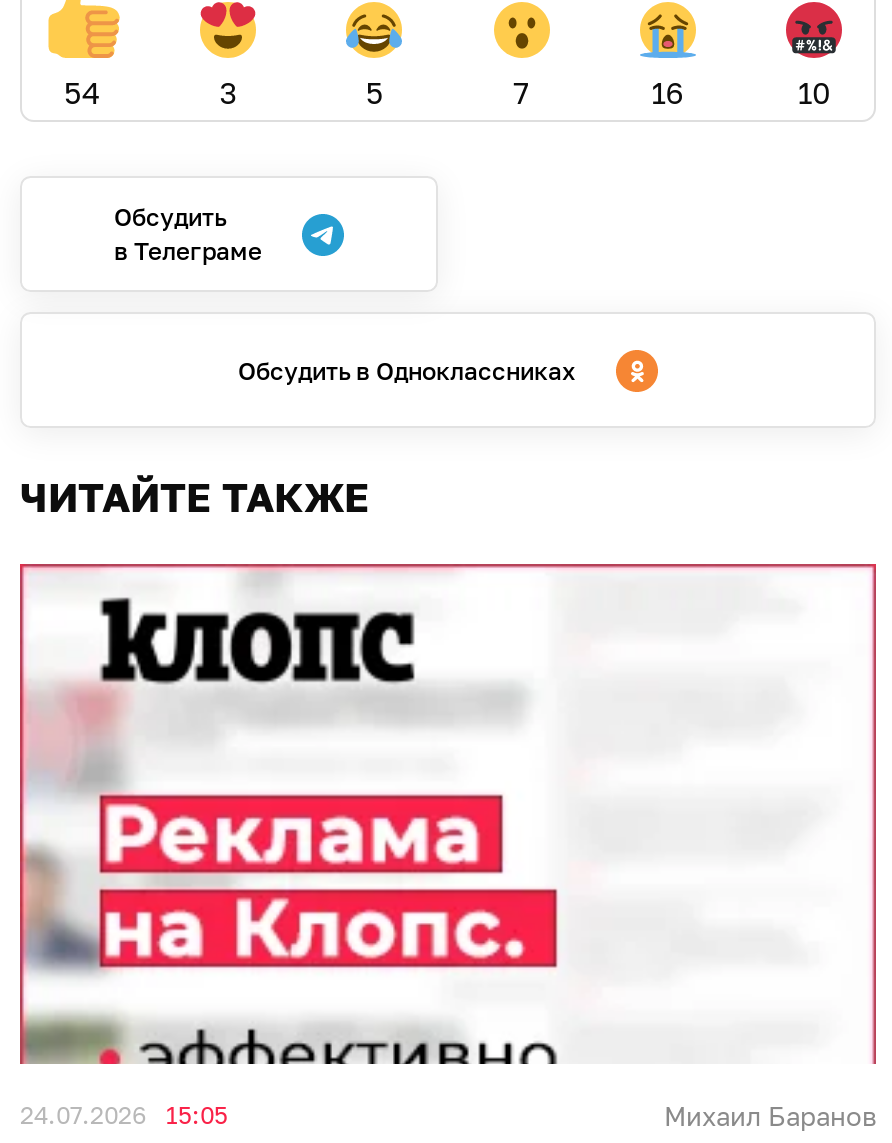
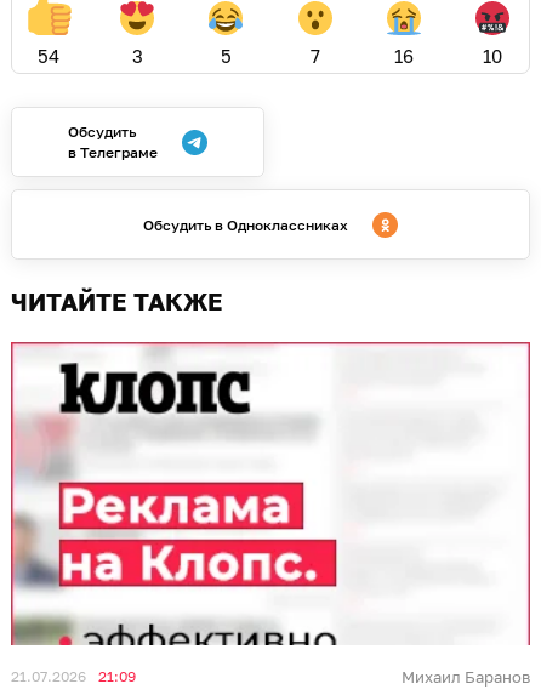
- 24.07.2026
+ 21.07.2026

- 15:05
+ 21:09
